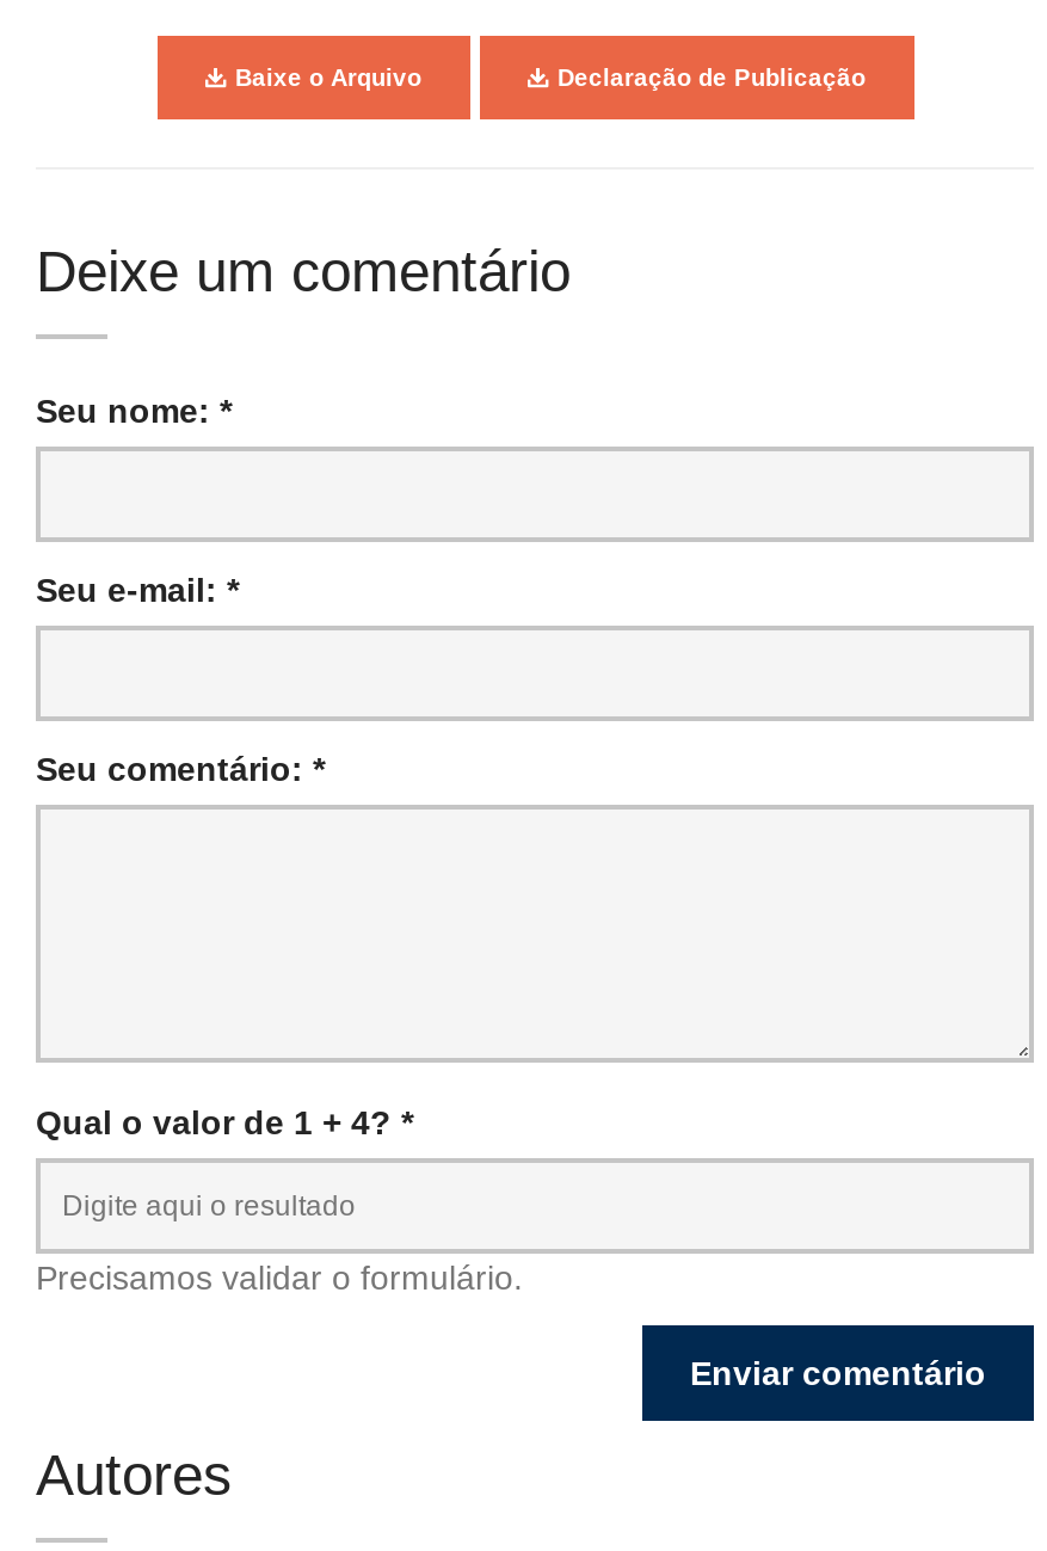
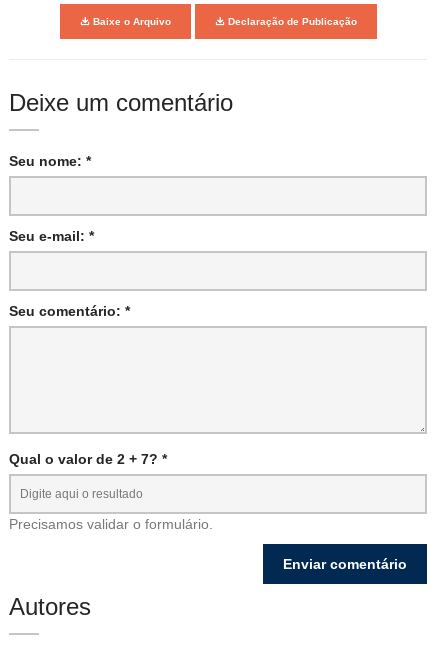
- Qual o valor de 1 + 4? *
+ Qual o valor de 2 + 7? *
